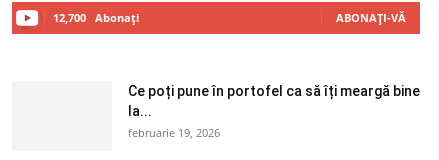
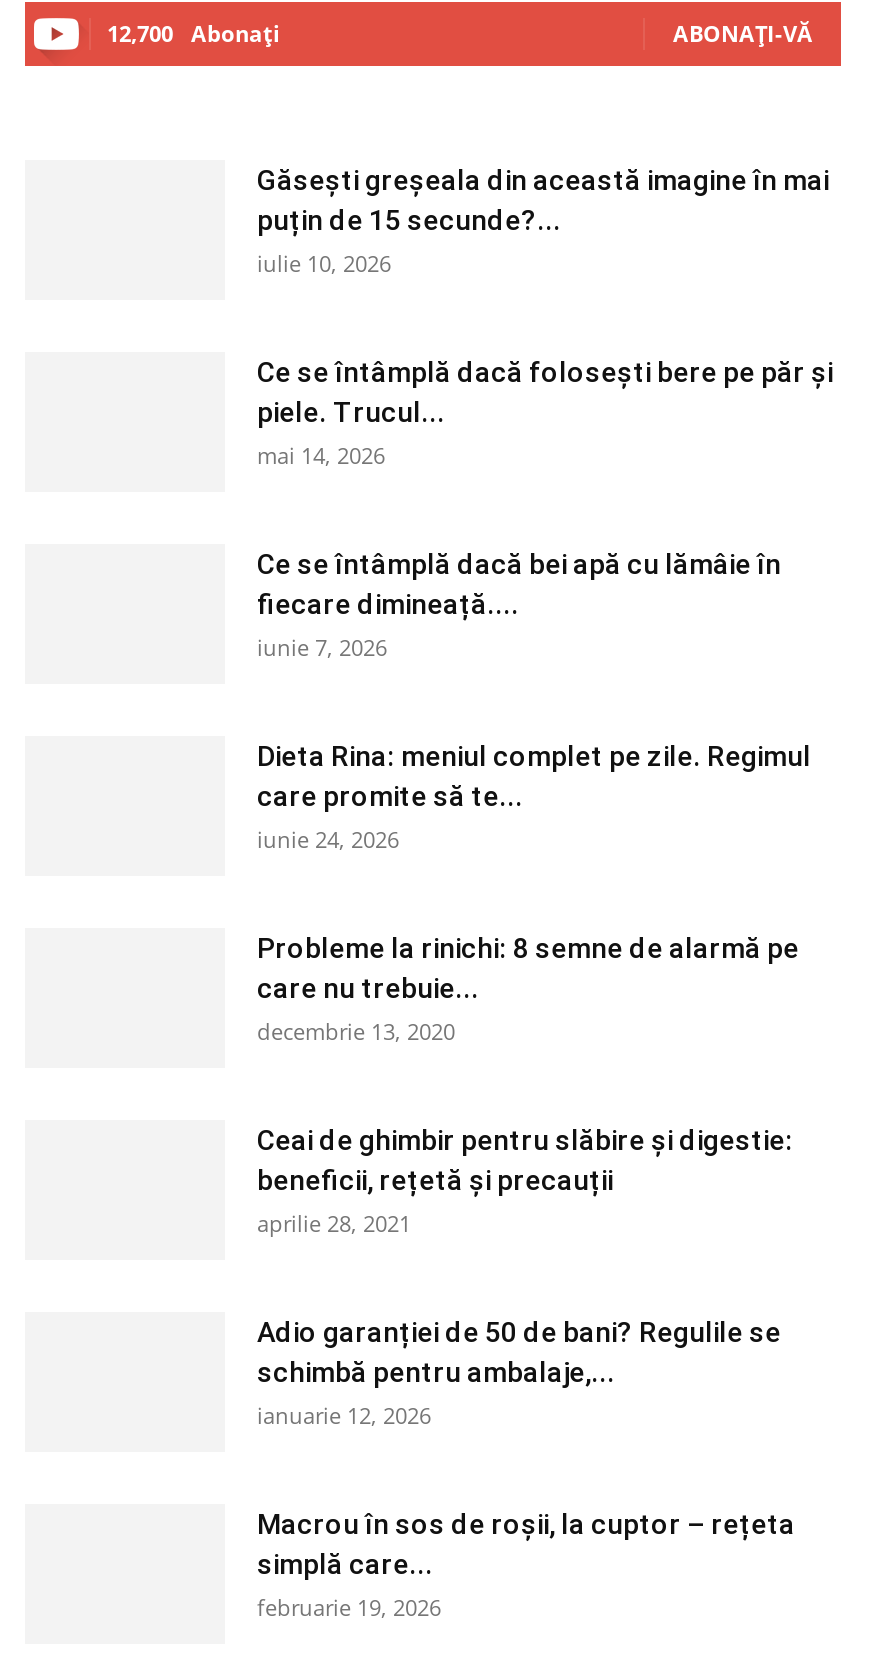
- Ce poți pune în portofel ca să îți meargă bine
- la...
+ Găsești greșeala din această imagine în mai
+ puțin de 15 secunde?...
+ iulie 10, 2026
+ Ce se întâmplă dacă folosești bere pe păr și
+ piele. Trucul...
+ mai 14, 2026
+ Ce se întâmplă dacă bei apă cu lămâie în
+ fiecare dimineață....
+ iunie 7, 2026
+ Dieta Rina: meniul complet pe zile. Regimul
+ care promite să te...
+ iunie 24, 2026
+ Probleme la rinichi: 8 semne de alarmă pe
+ care nu trebuie...
+ decembrie 13, 2020
+ Ceai de ghimbir pentru slăbire și digestie:
+ beneficii, rețetă și precauții
+ aprilie 28, 2021
+ Adio garanției de 50 de bani? Regulile se
+ schimbă pentru ambalaje,...
+ ianuarie 12, 2026
+ Macrou în sos de roșii, la cuptor – rețeta
+ simplă care...
